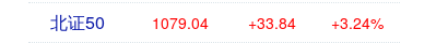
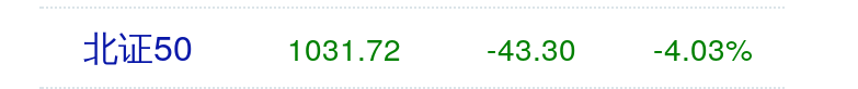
- 1079.04
+ 1031.72

- +33.84
+ -43.30

- +3.24%
+ -4.03%
